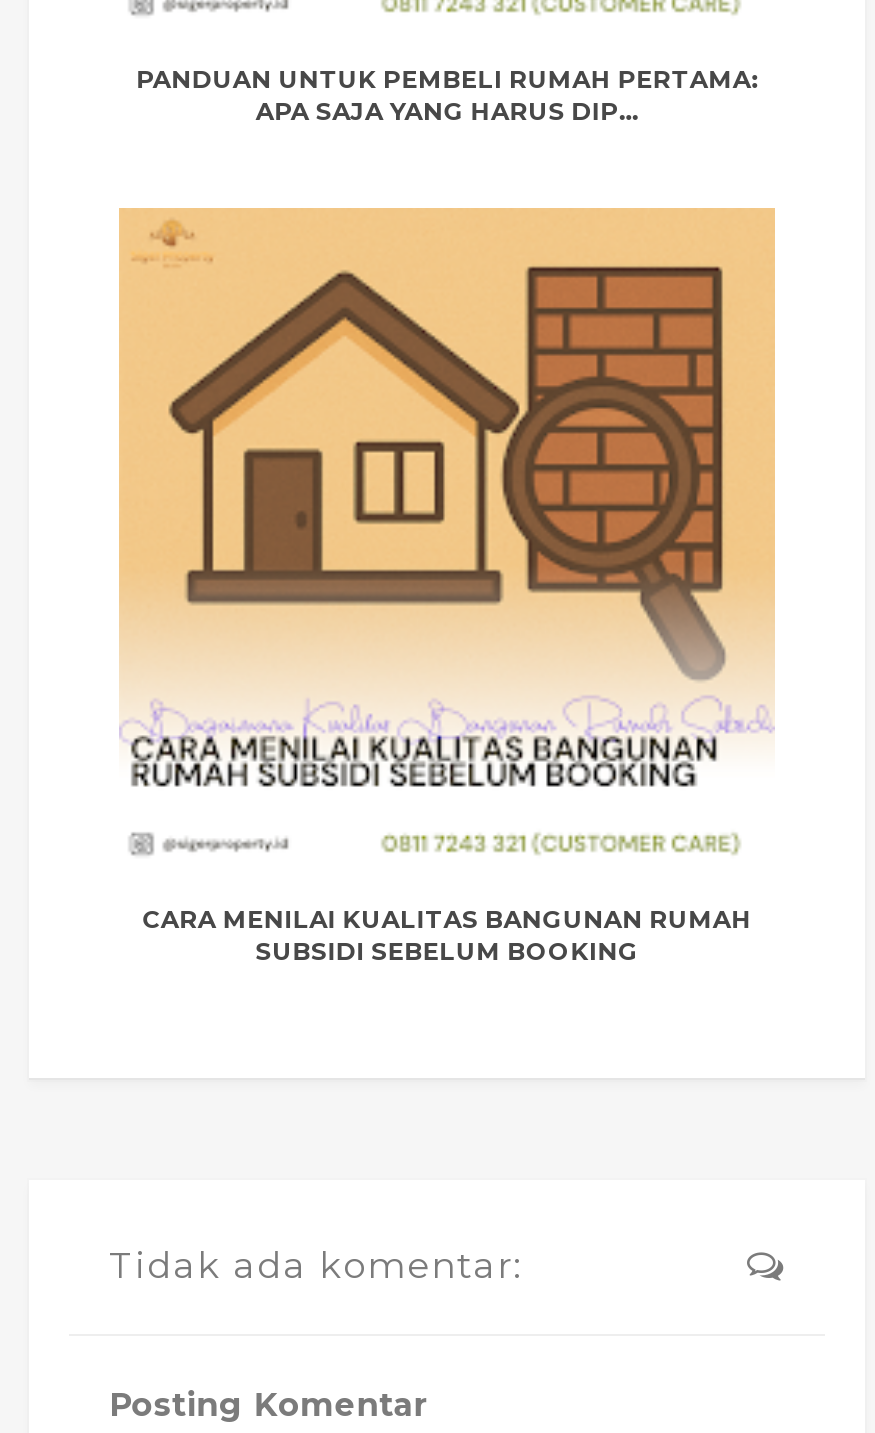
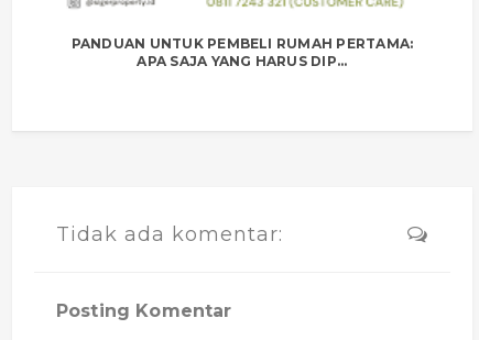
- [image]

- CARA MENILAI KUALITAS BANGUNAN RUMAH
- SUBSIDI SEBELUM BOOKING
